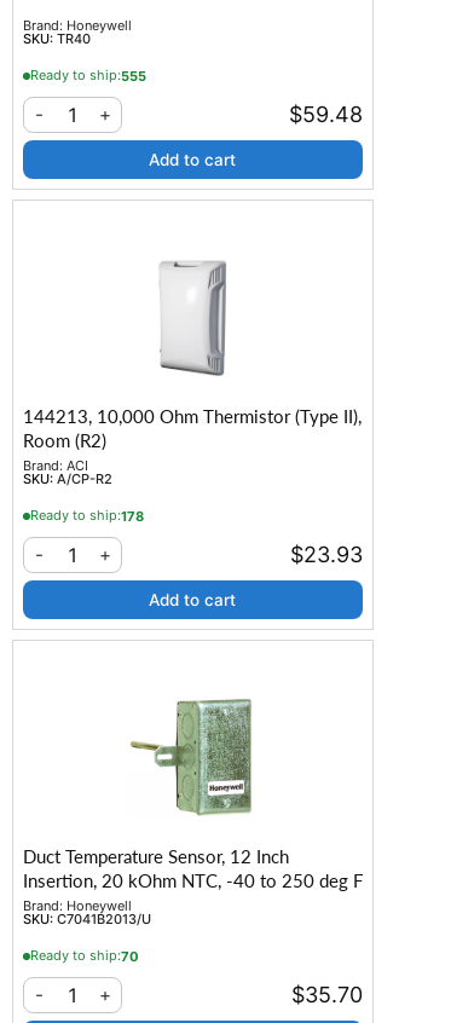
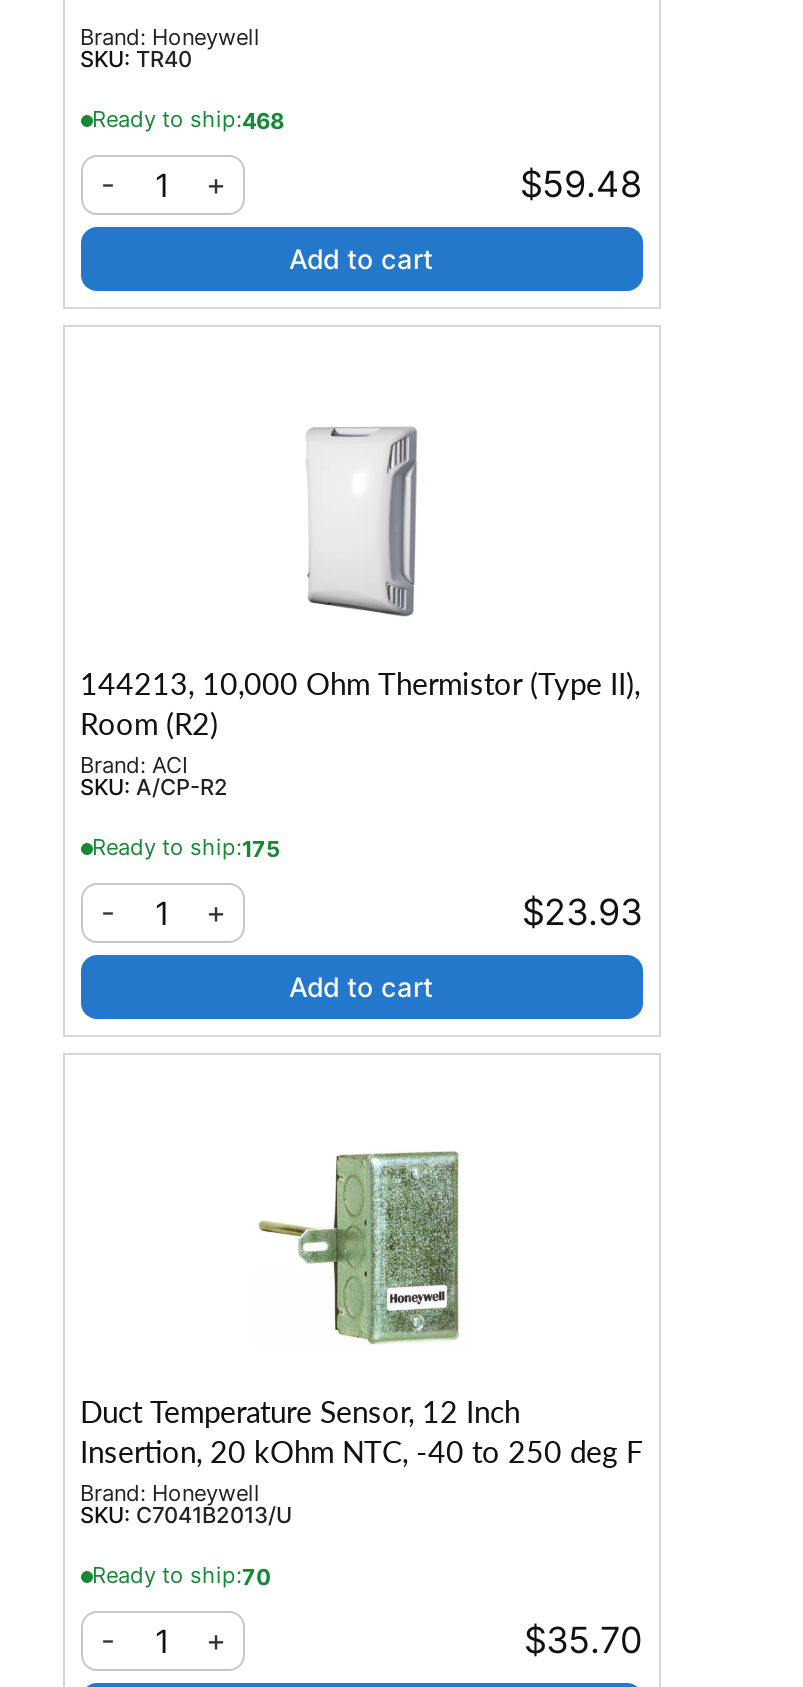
- Ready to ship:555
+ Ready to ship:468

- Ready to ship:178
+ Ready to ship:175
